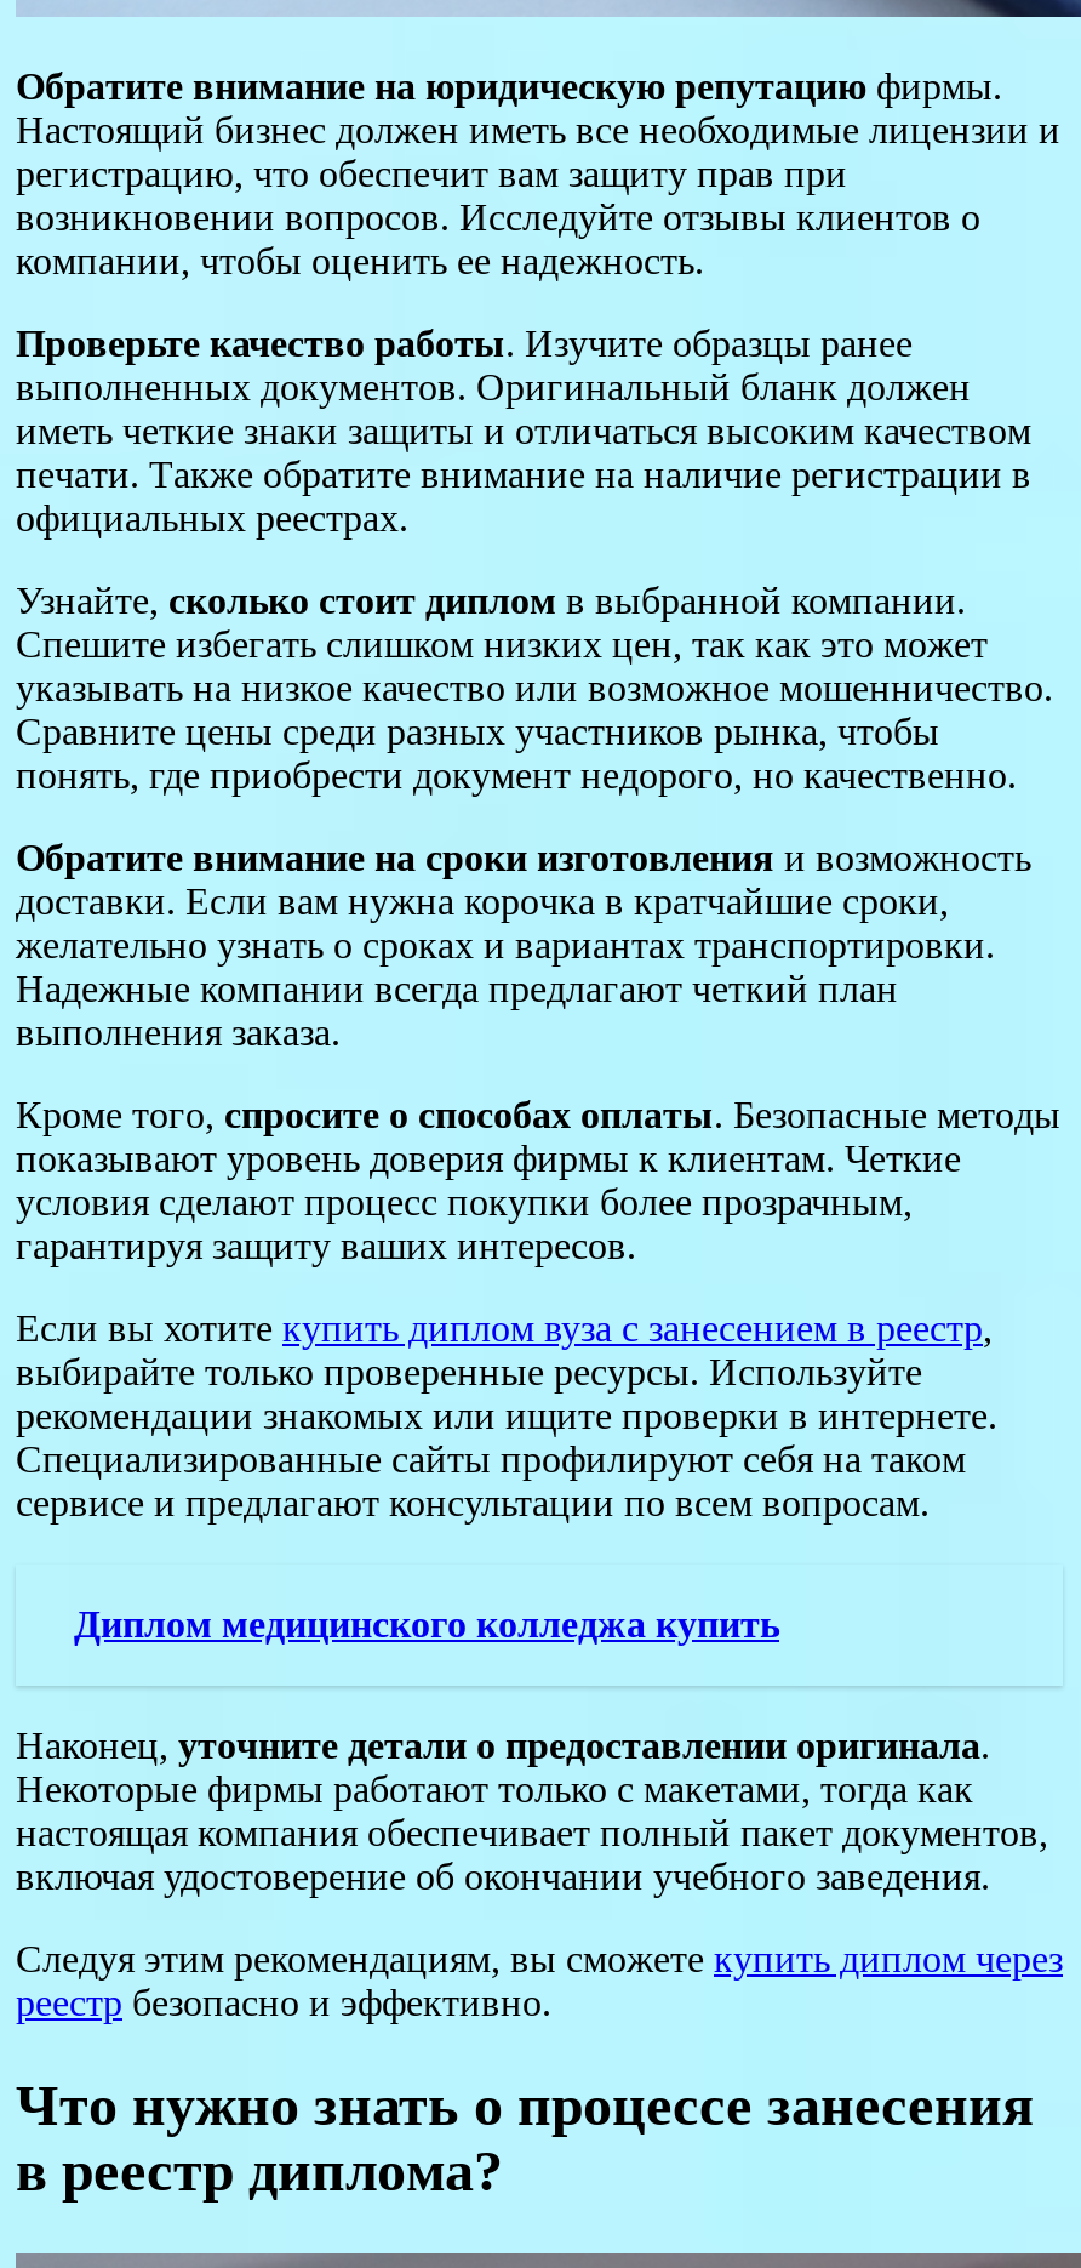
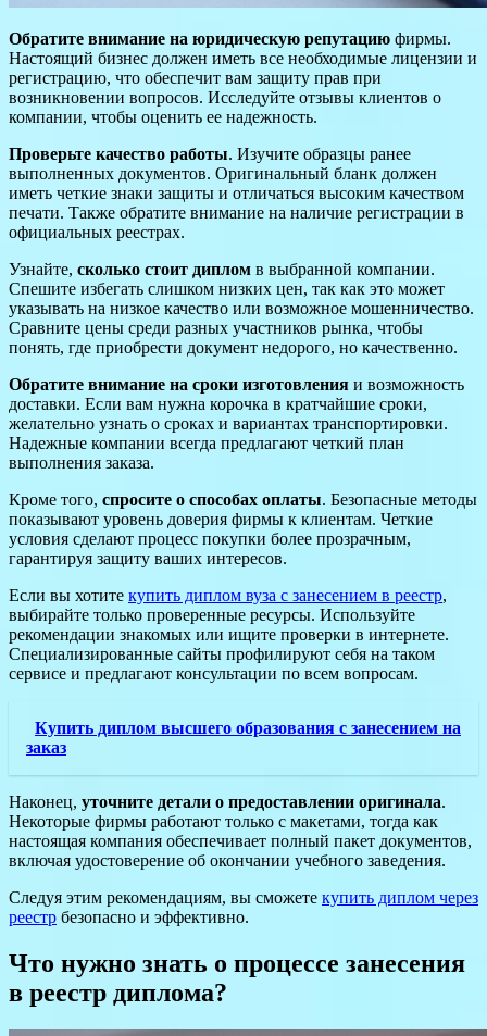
- Диплом медицинского колледжа купить
+ Купить диплом высшего образования с занесением на
+ заказ
